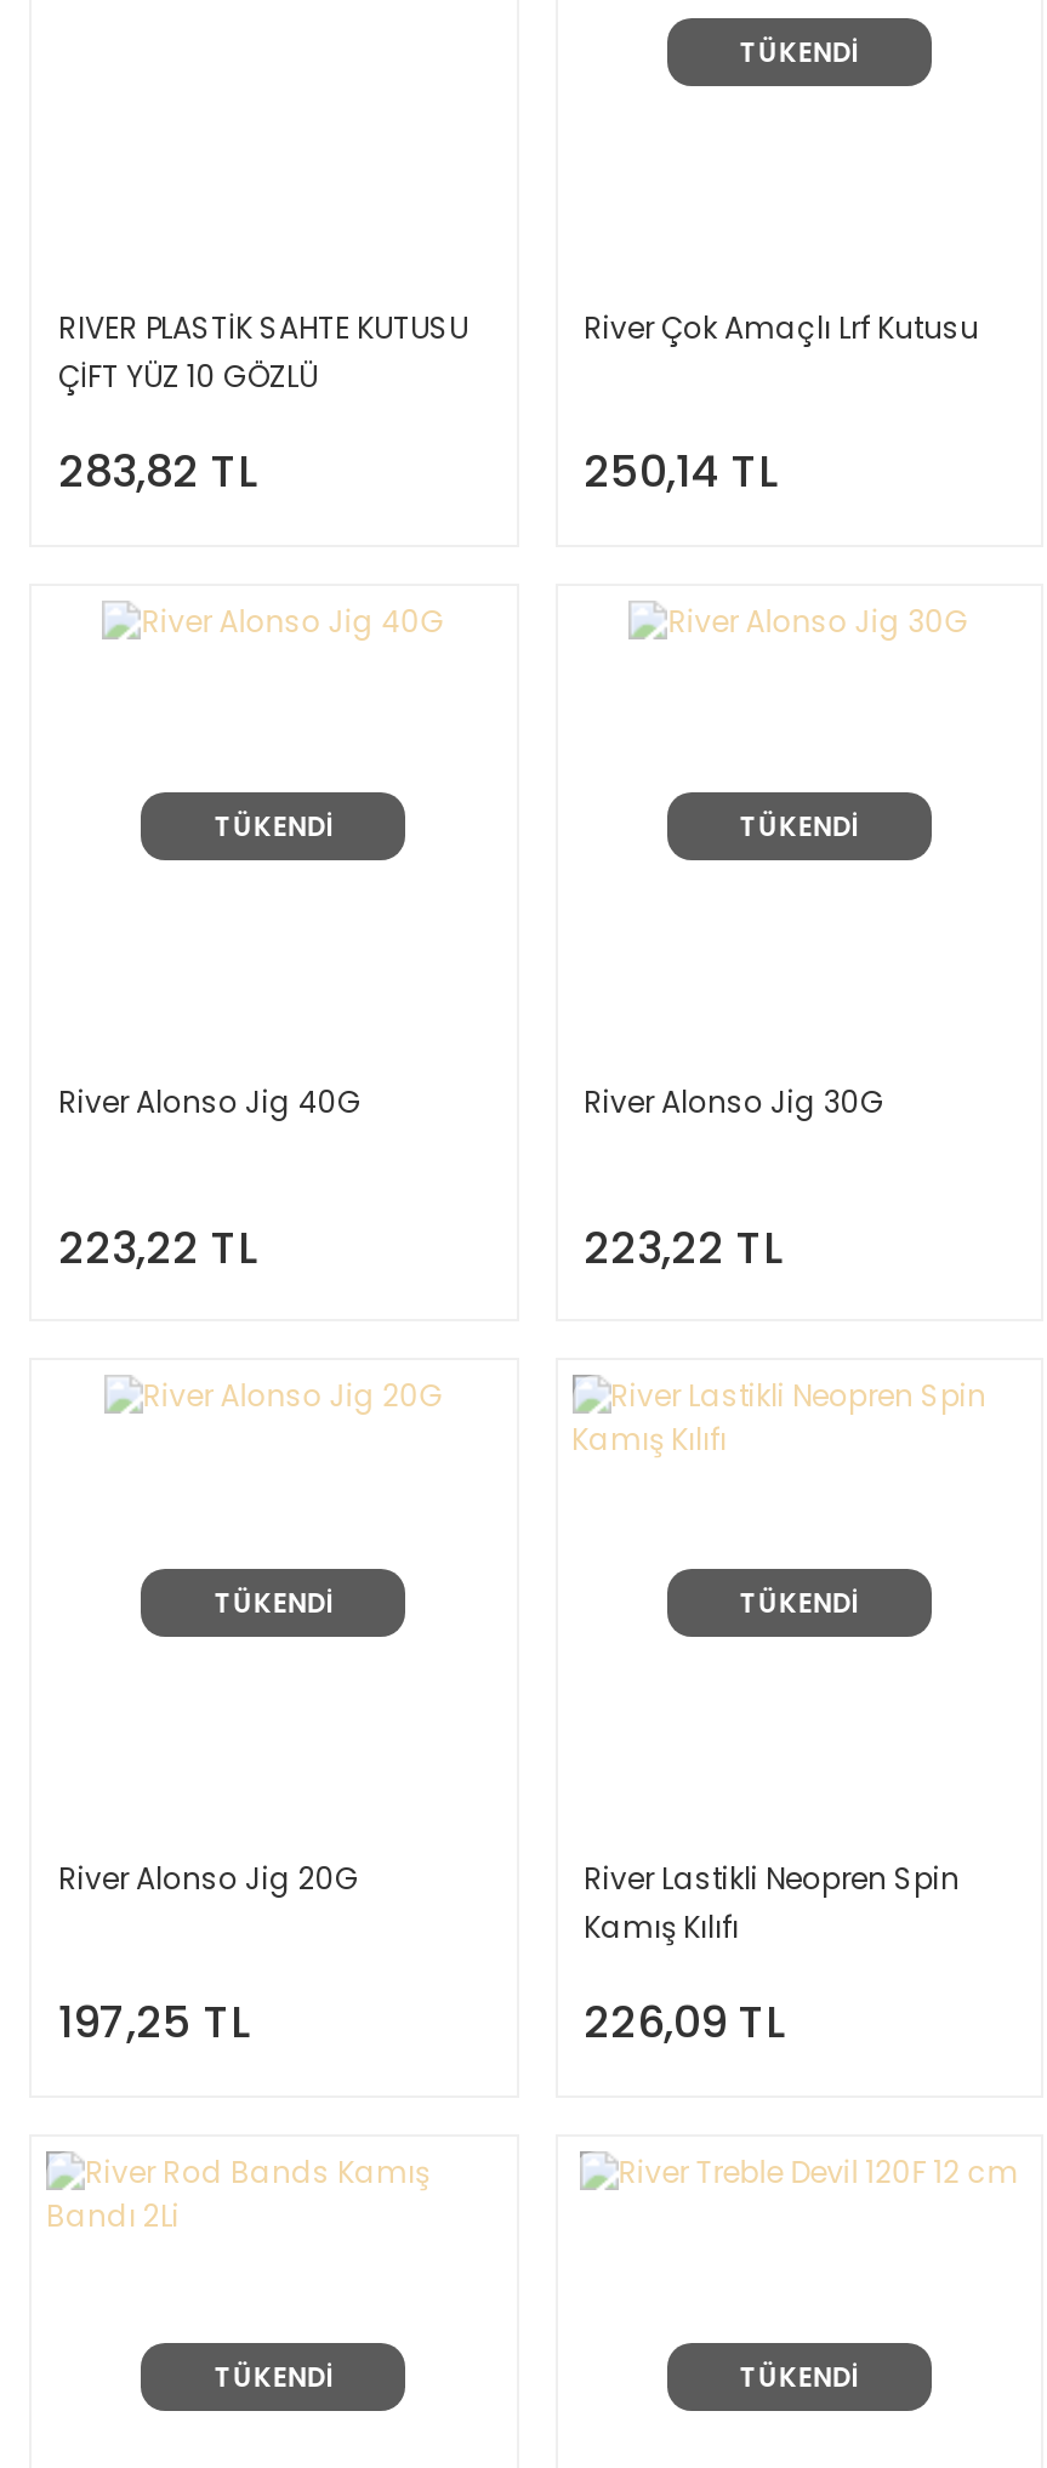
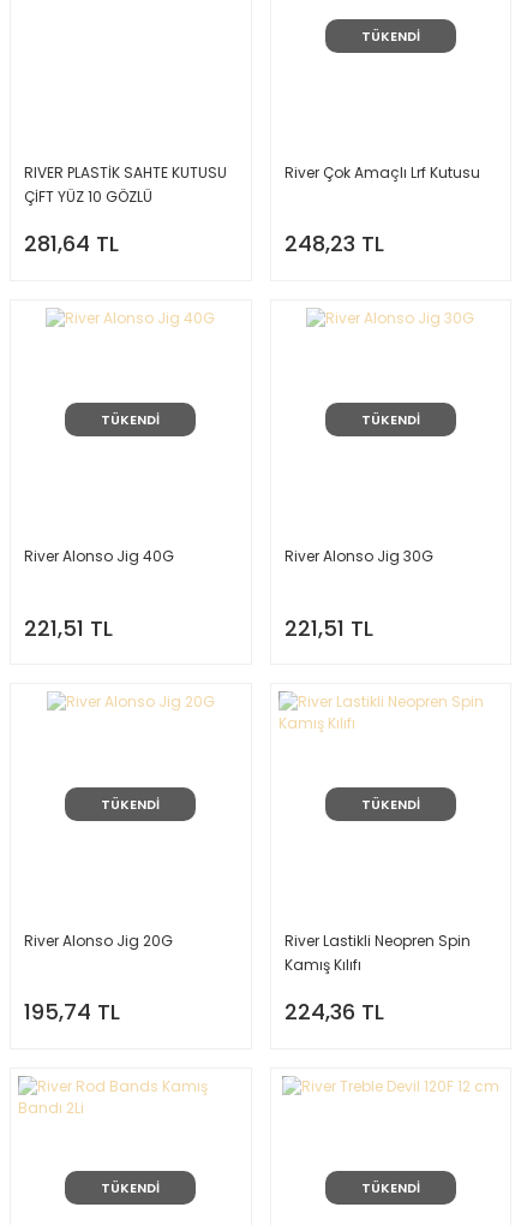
- 283,82 TL
+ 281,64 TL

- 250,14 TL
+ 248,23 TL

- 223,22 TL
+ 221,51 TL

- 223,22 TL
+ 221,51 TL

- 197,25 TL
+ 195,74 TL

- 226,09 TL
+ 224,36 TL
